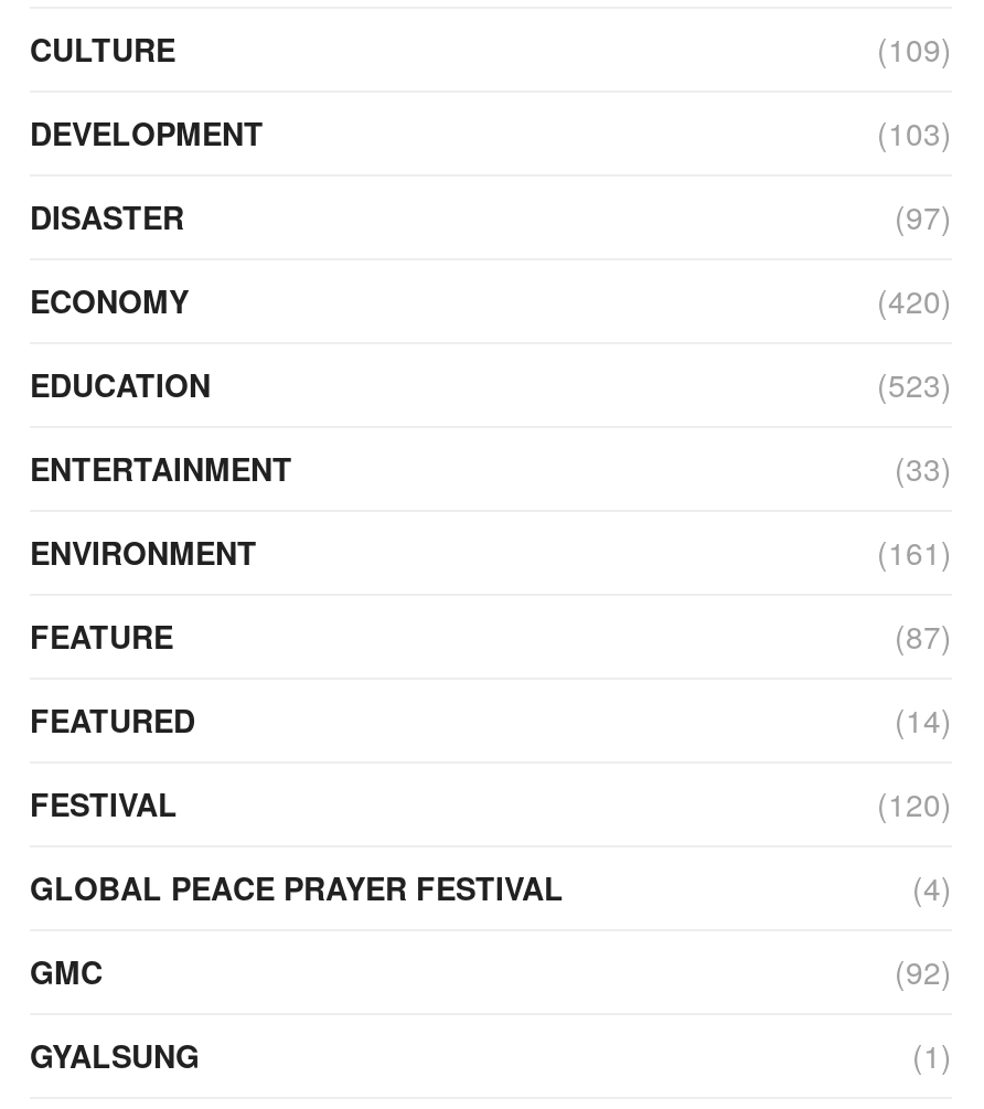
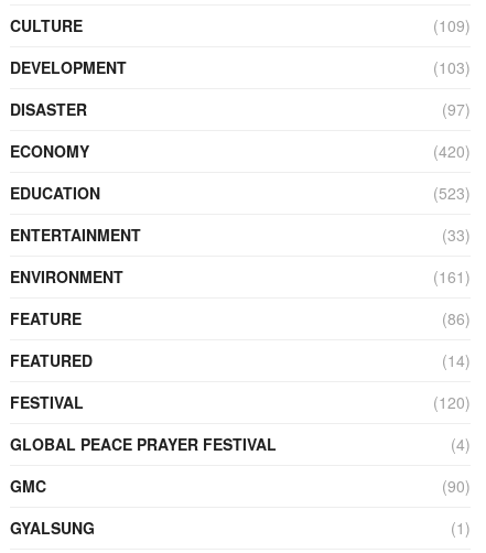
- (87)
+ (86)

- (92)
+ (90)
